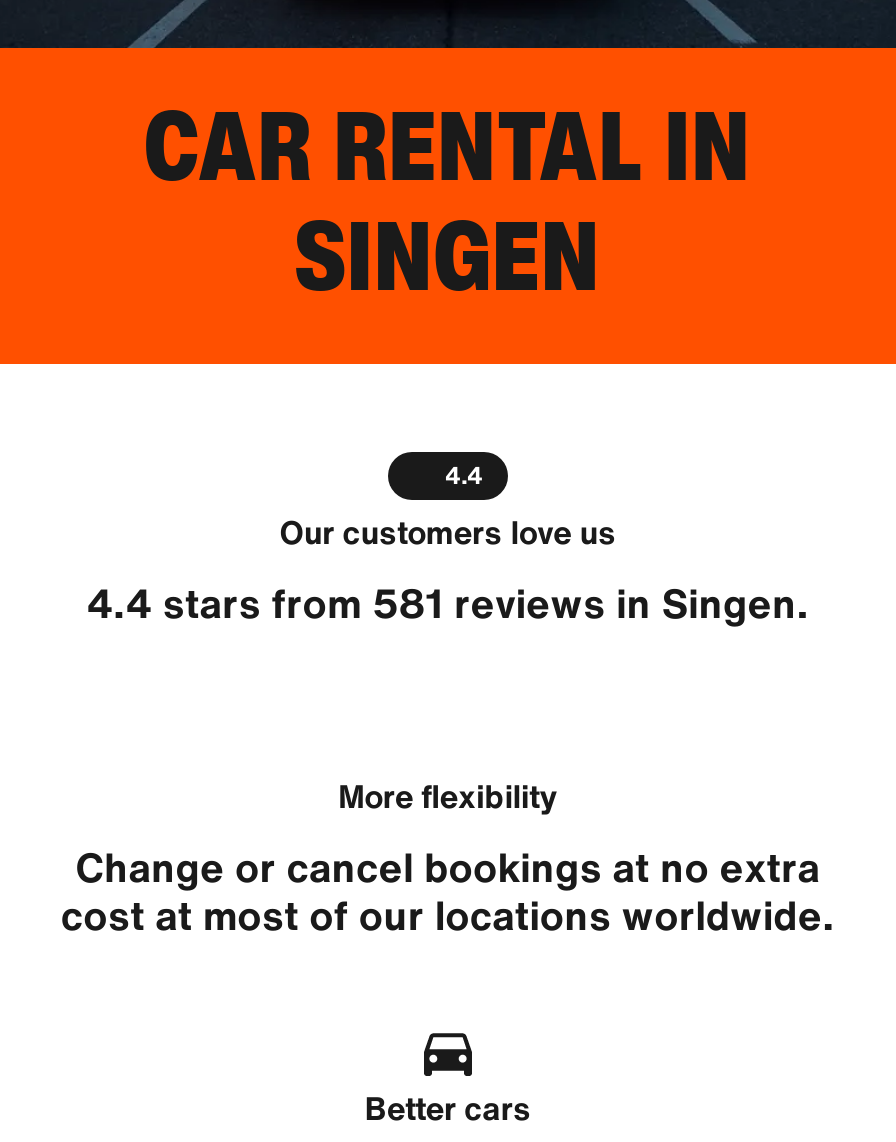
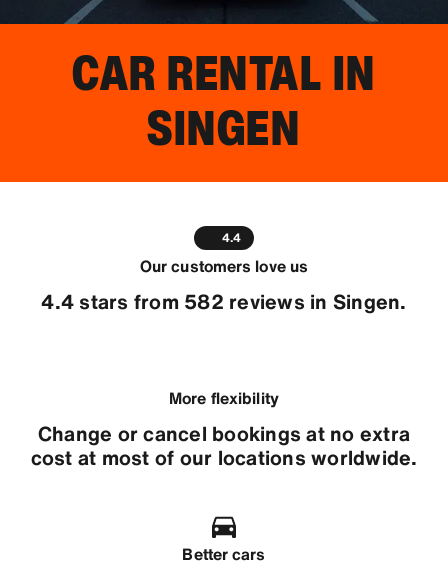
- 4.4 stars from 581 reviews in Singen.
+ 4.4 stars from 582 reviews in Singen.
